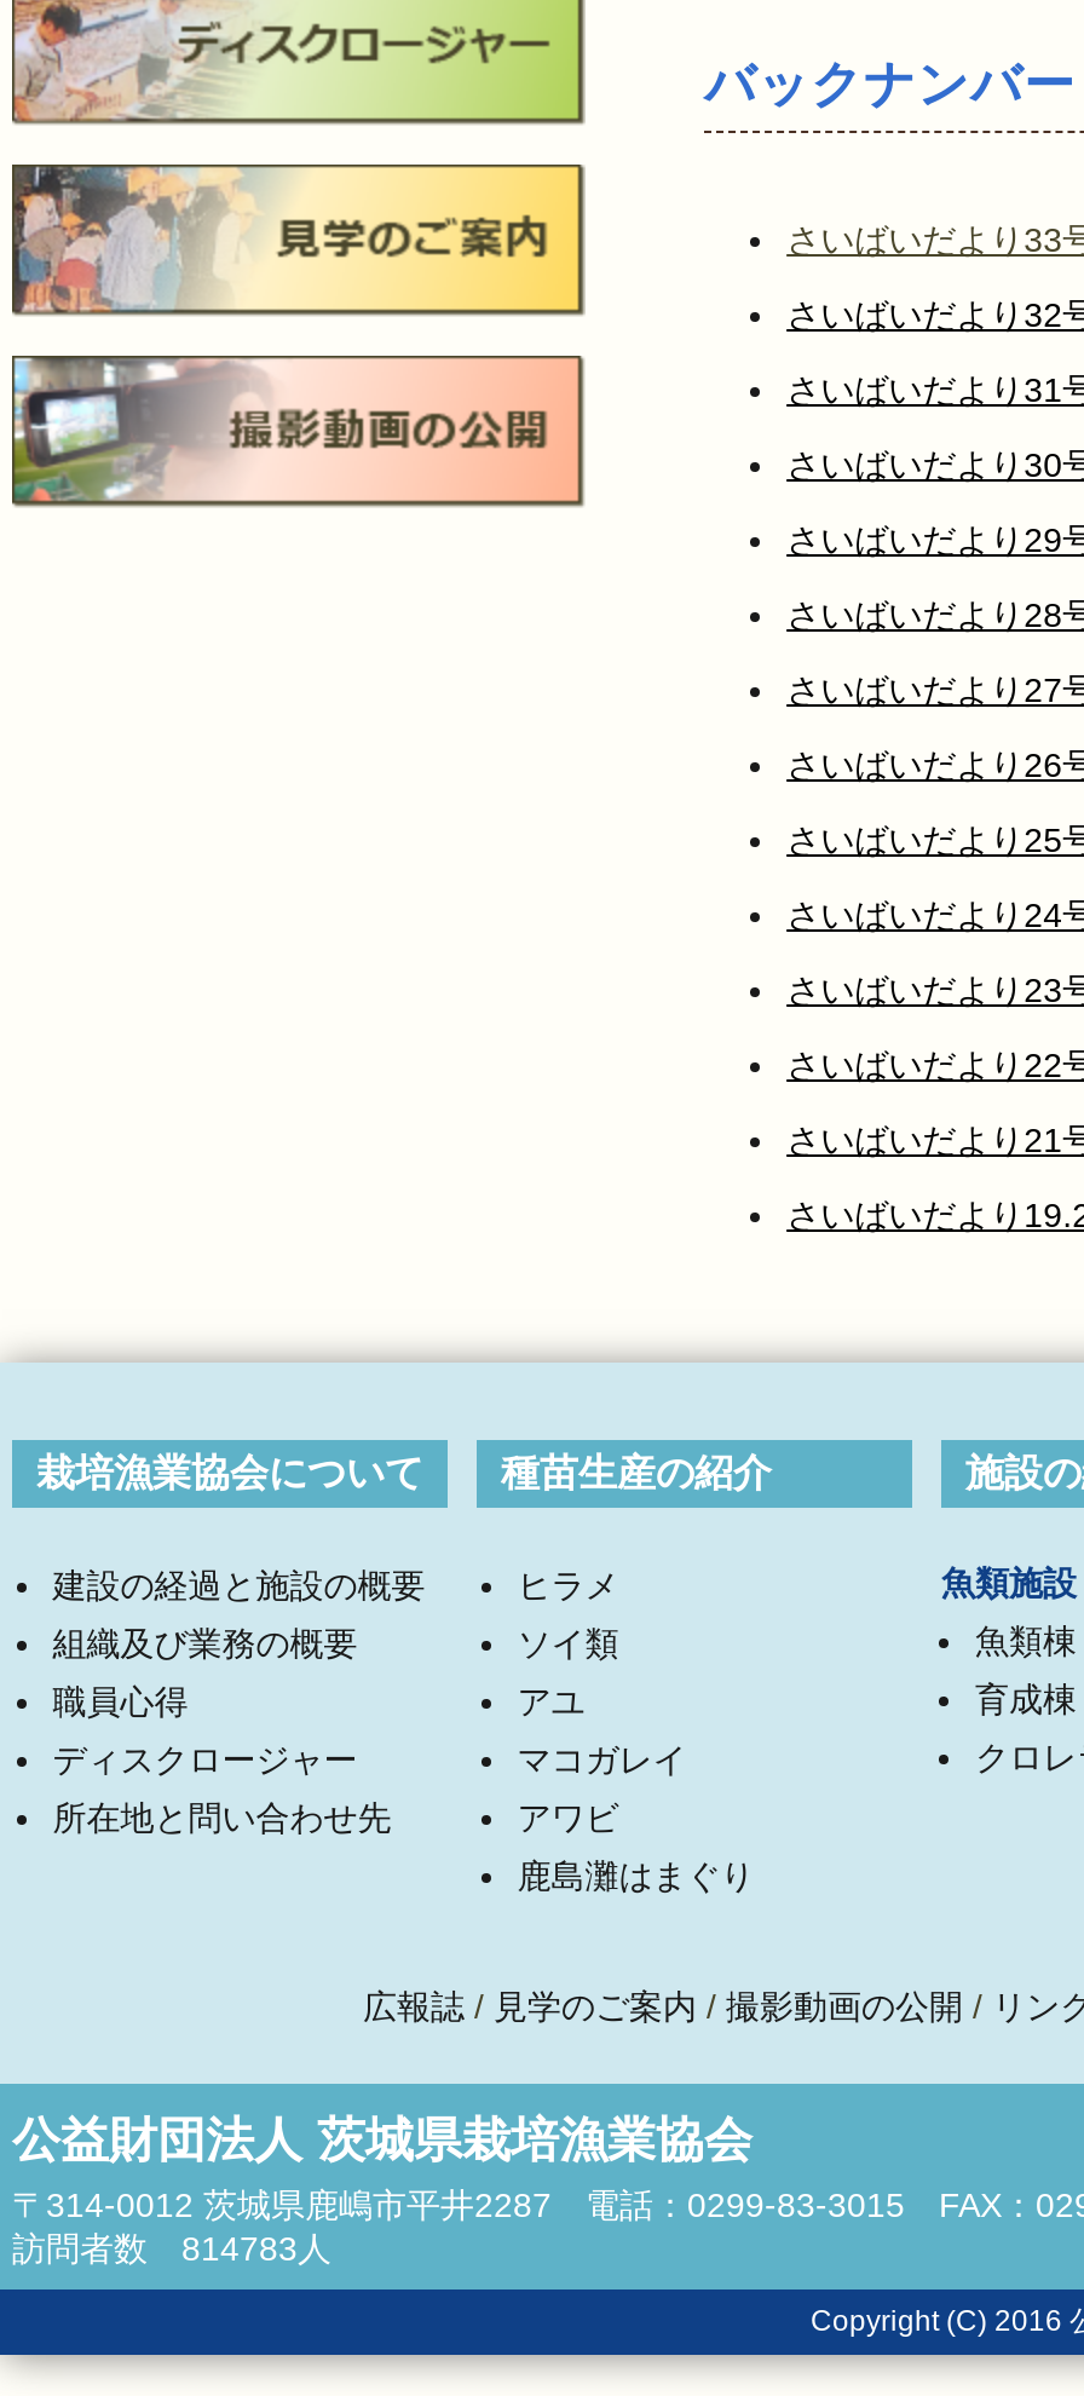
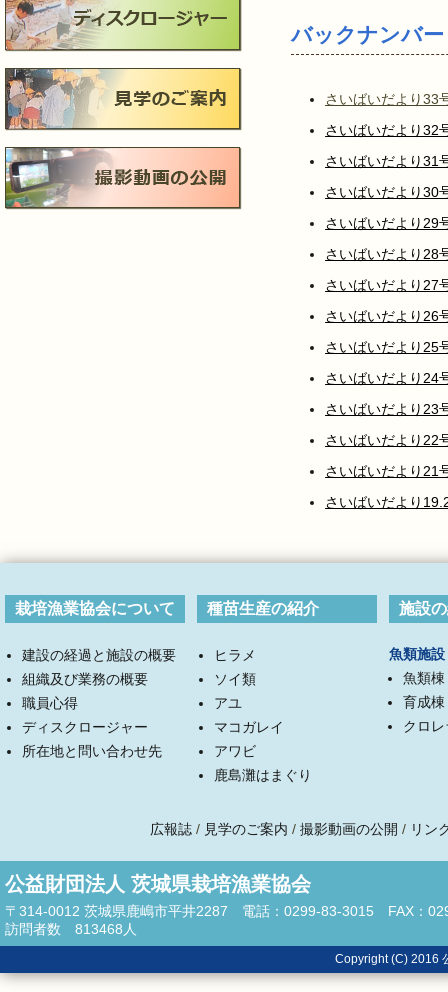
- 訪問者数814783人
+ 訪問者数813468人
